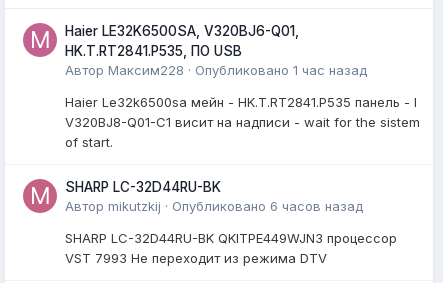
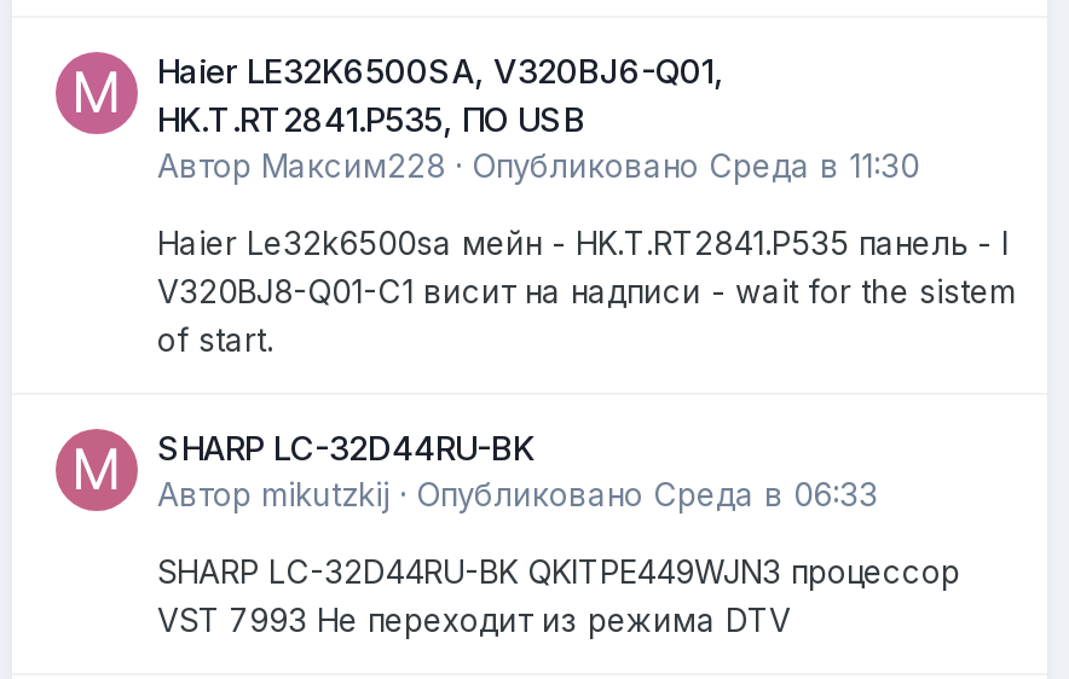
- Автор Максим228 · Опубликовано 1 час назад
+ Автор Максим228 · Опубликовано Среда в 11:30

- Автор mikutzkij · Опубликовано 6 часов назад
+ Автор mikutzkij · Опубликовано Среда в 06:33
